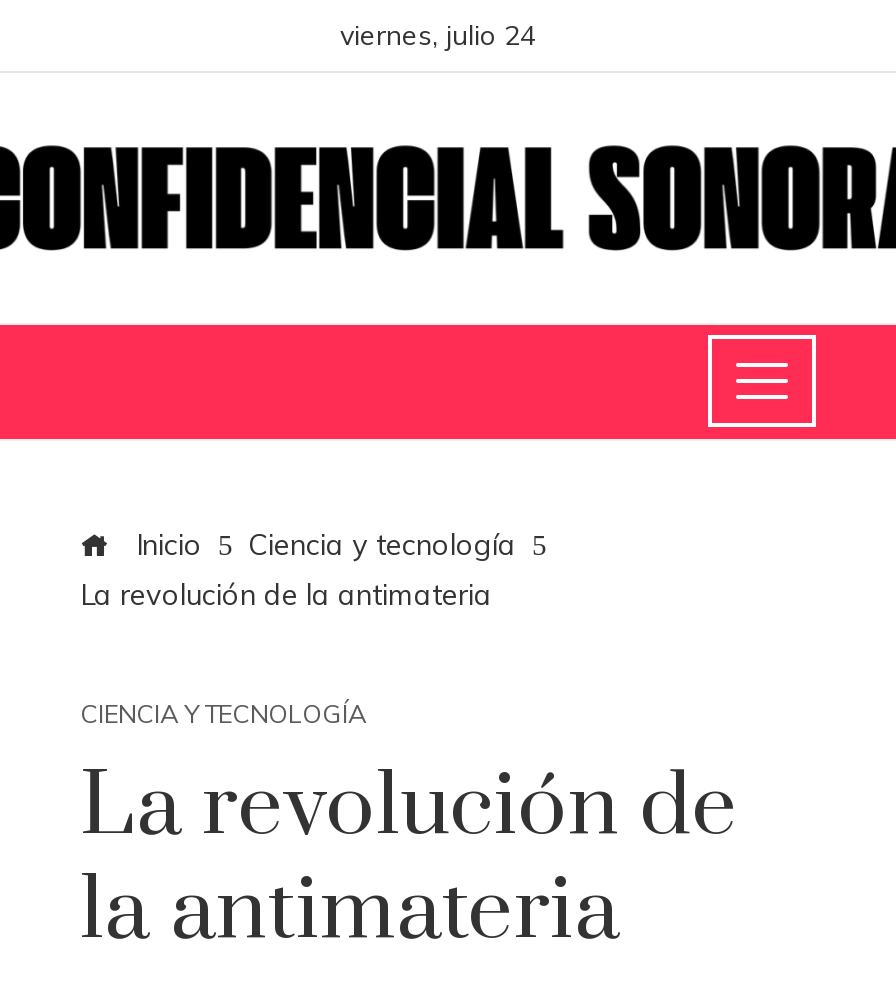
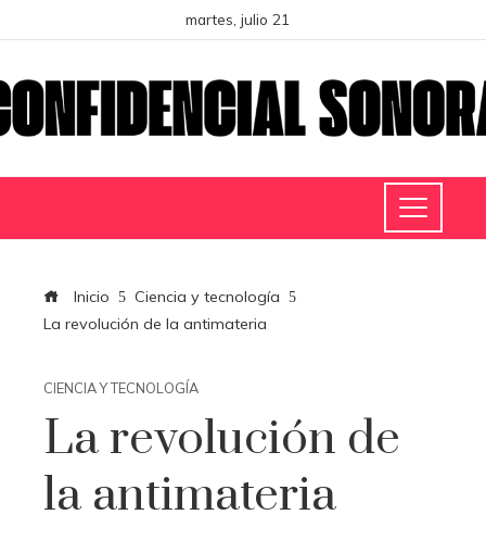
- viernes, julio 24
+ martes, julio 21
